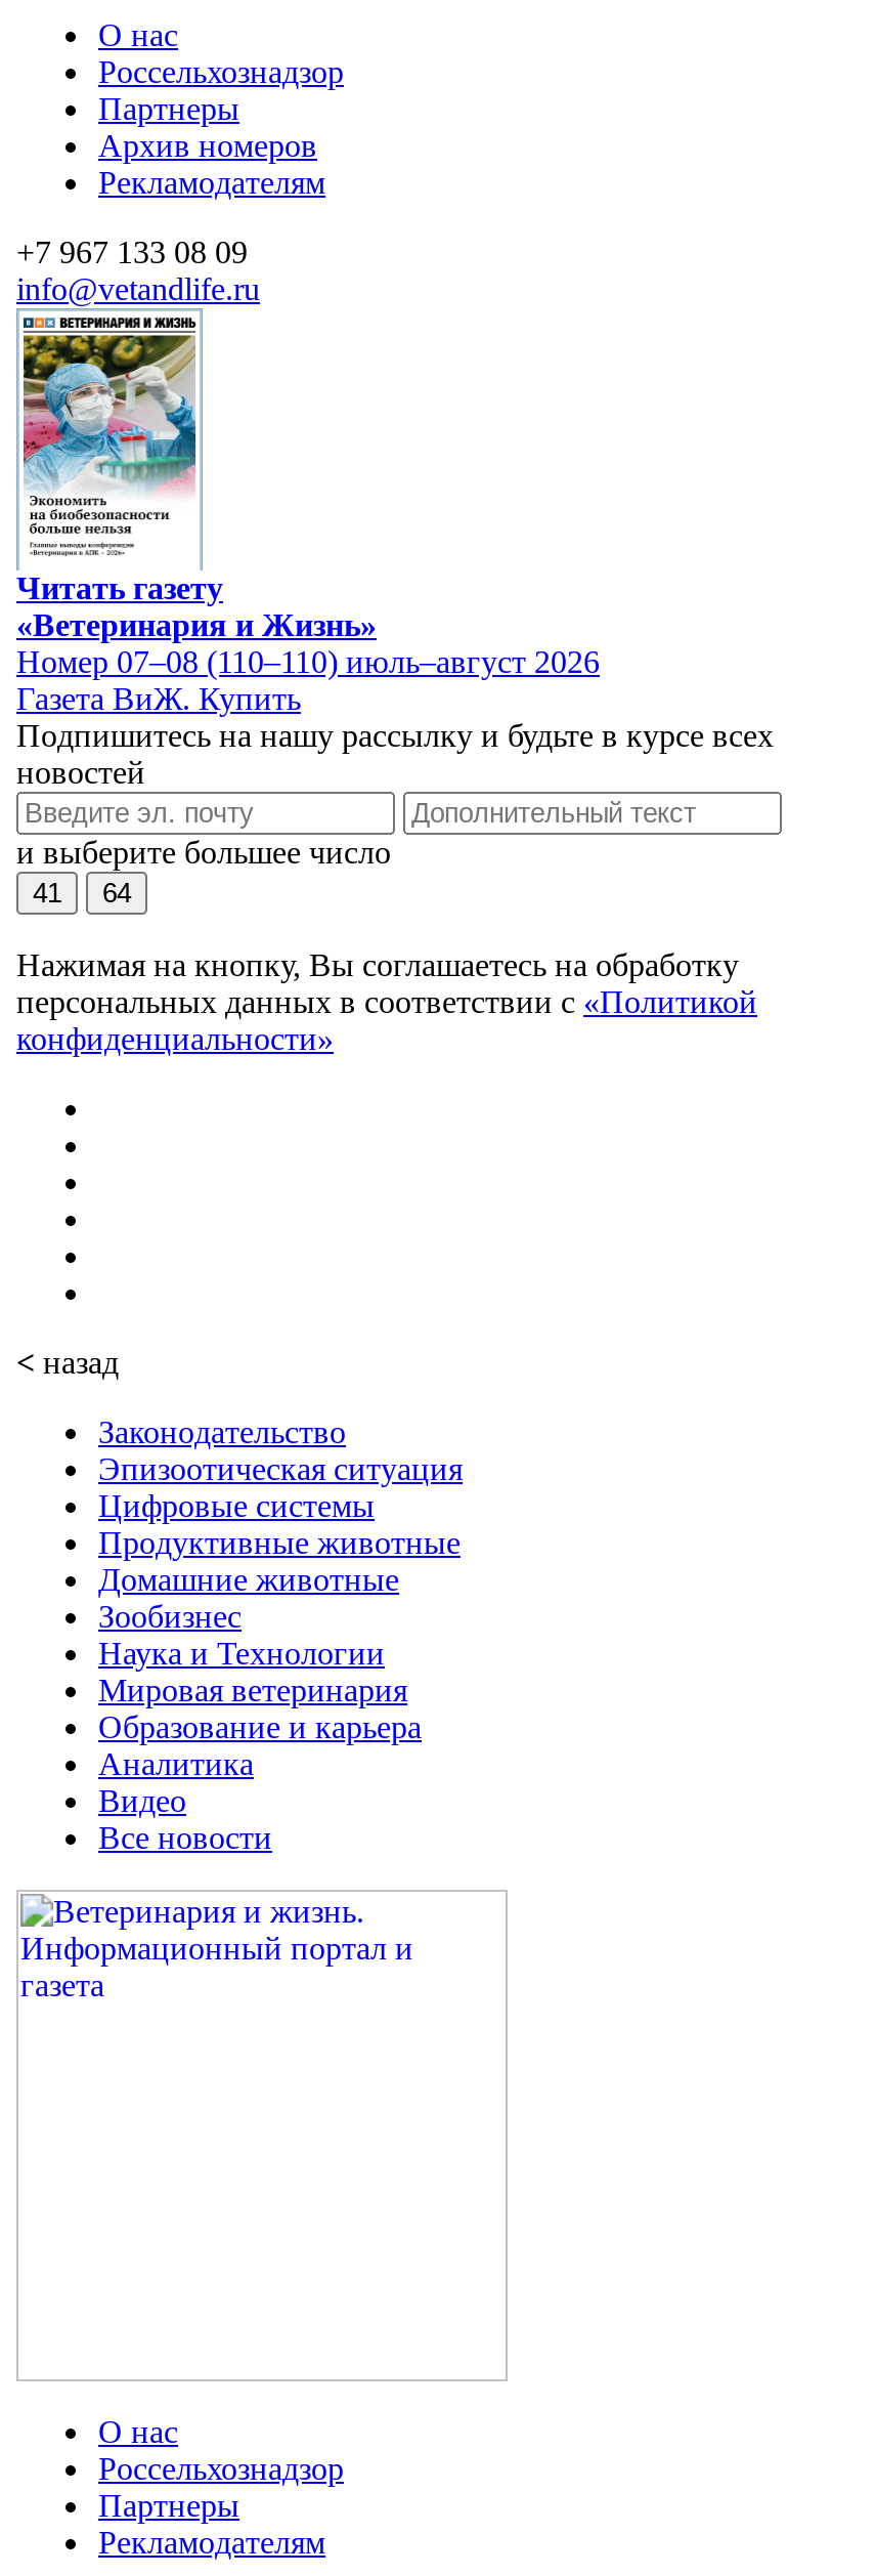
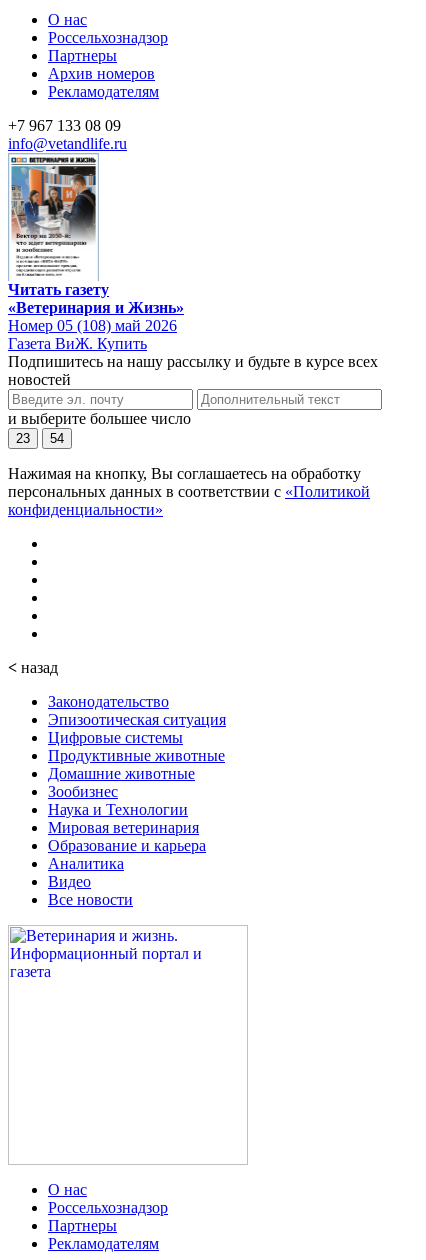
- [image]
+ [image]

- Номер 07–08 (110–110) июль–август 2026
+ Номер 05 (108) май 2026

- 41
+ 23

- 64
+ 54
